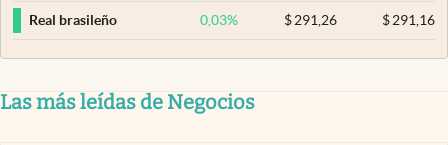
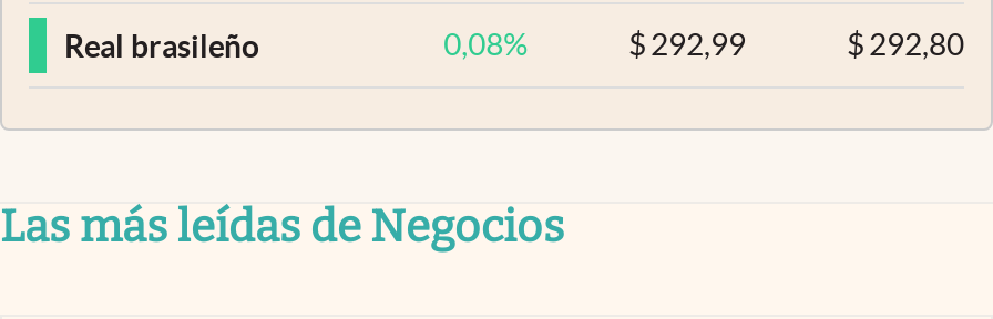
- 0,03%
+ 0,08%

- $ 291,26
+ $ 292,99

- $ 291,16
+ $ 292,80
